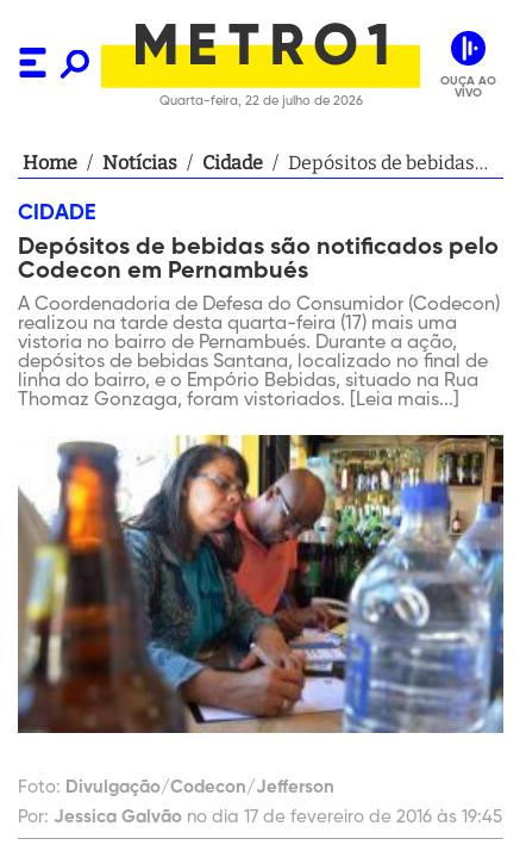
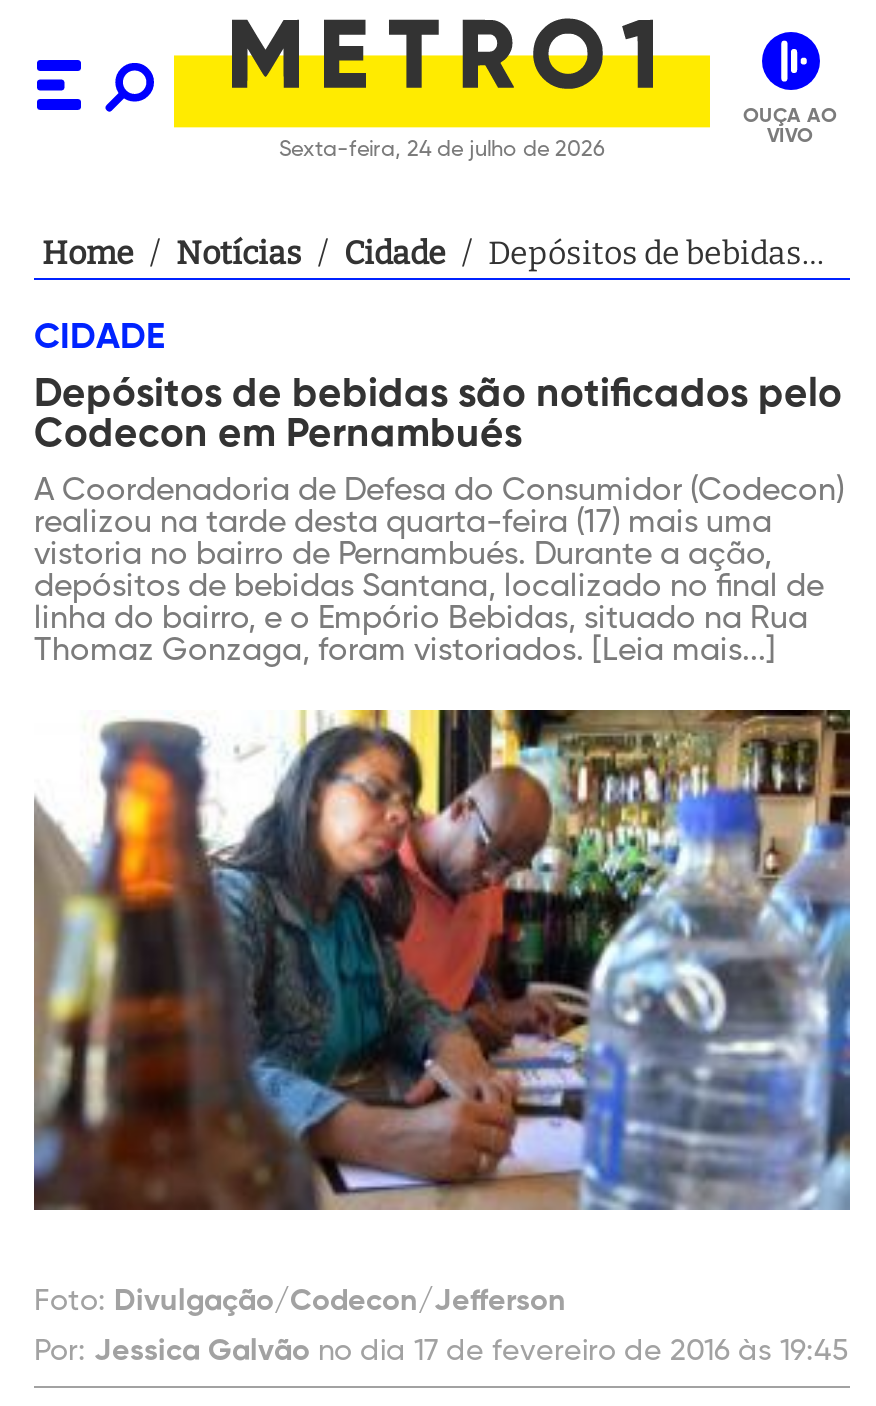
- Quarta-feira, 22 de julho de 2026
+ Sexta-feira, 24 de julho de 2026
